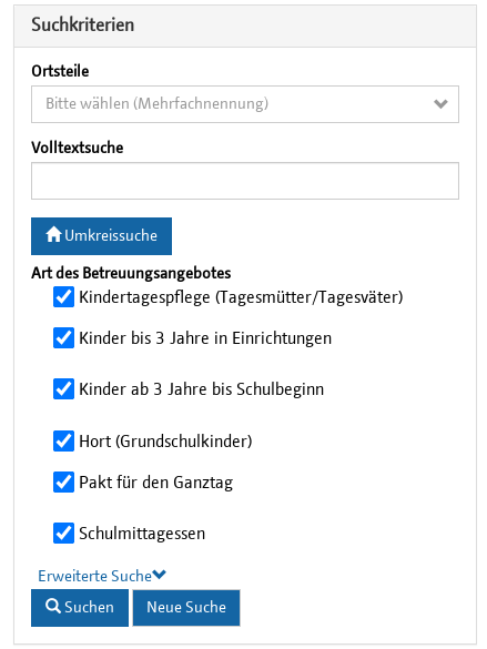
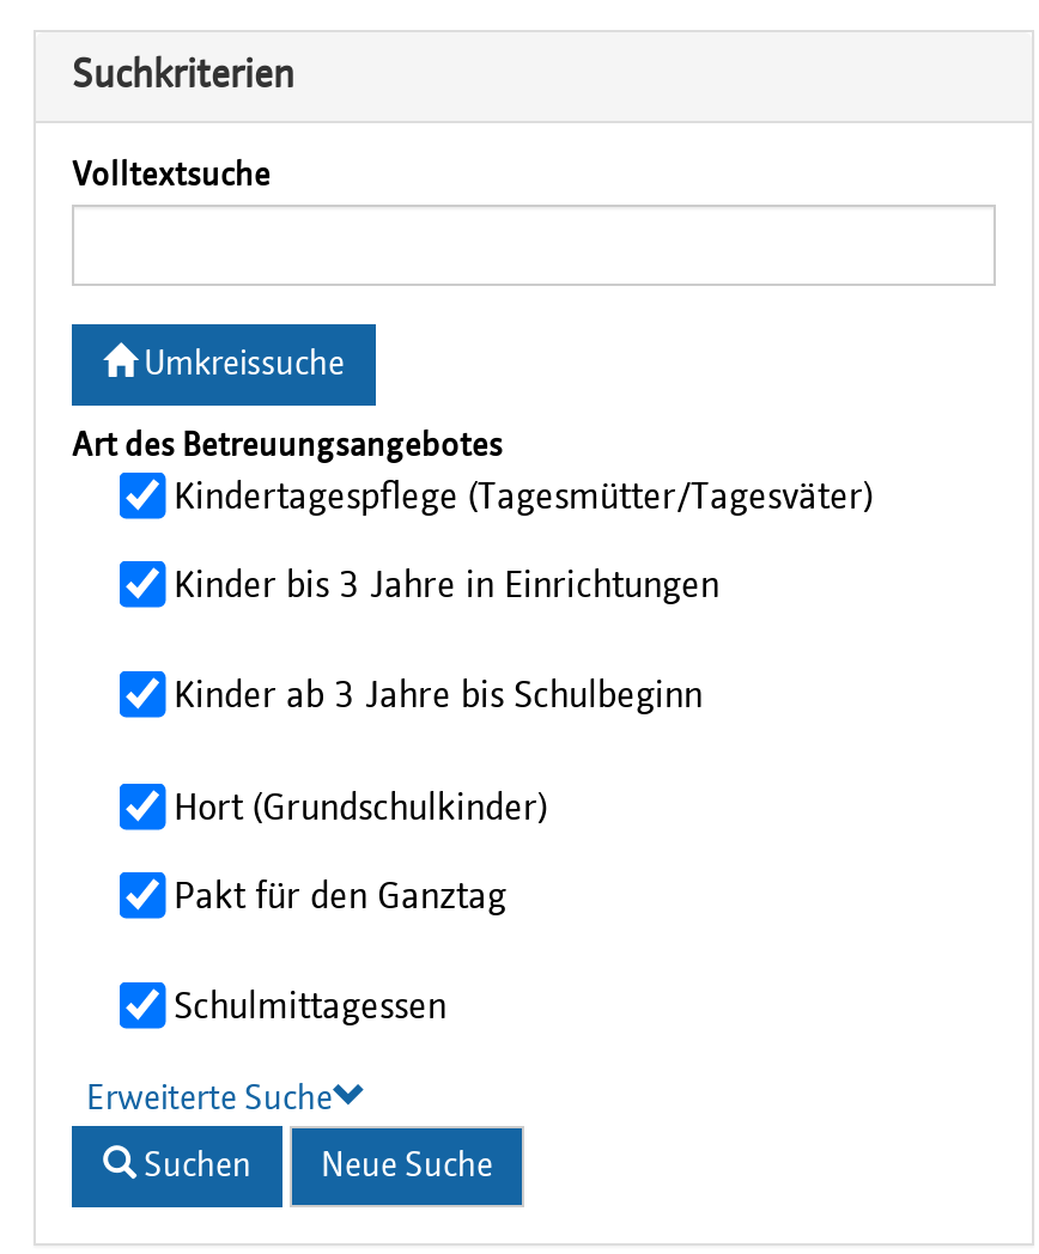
- Ortsteile
- Bitte wählen (Mehrfachnennung)
